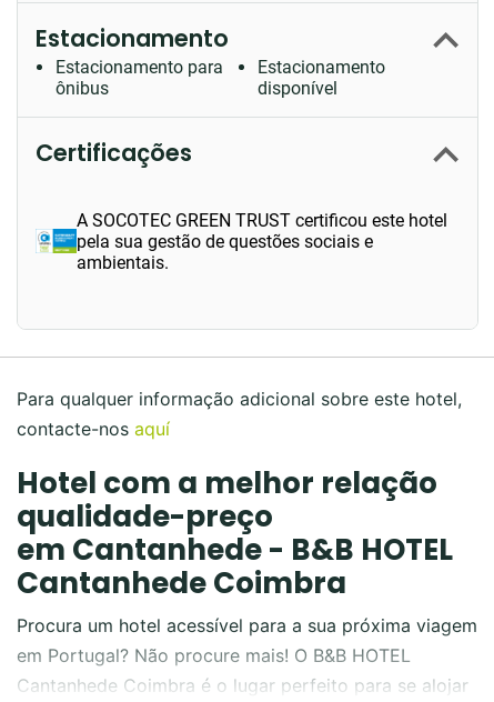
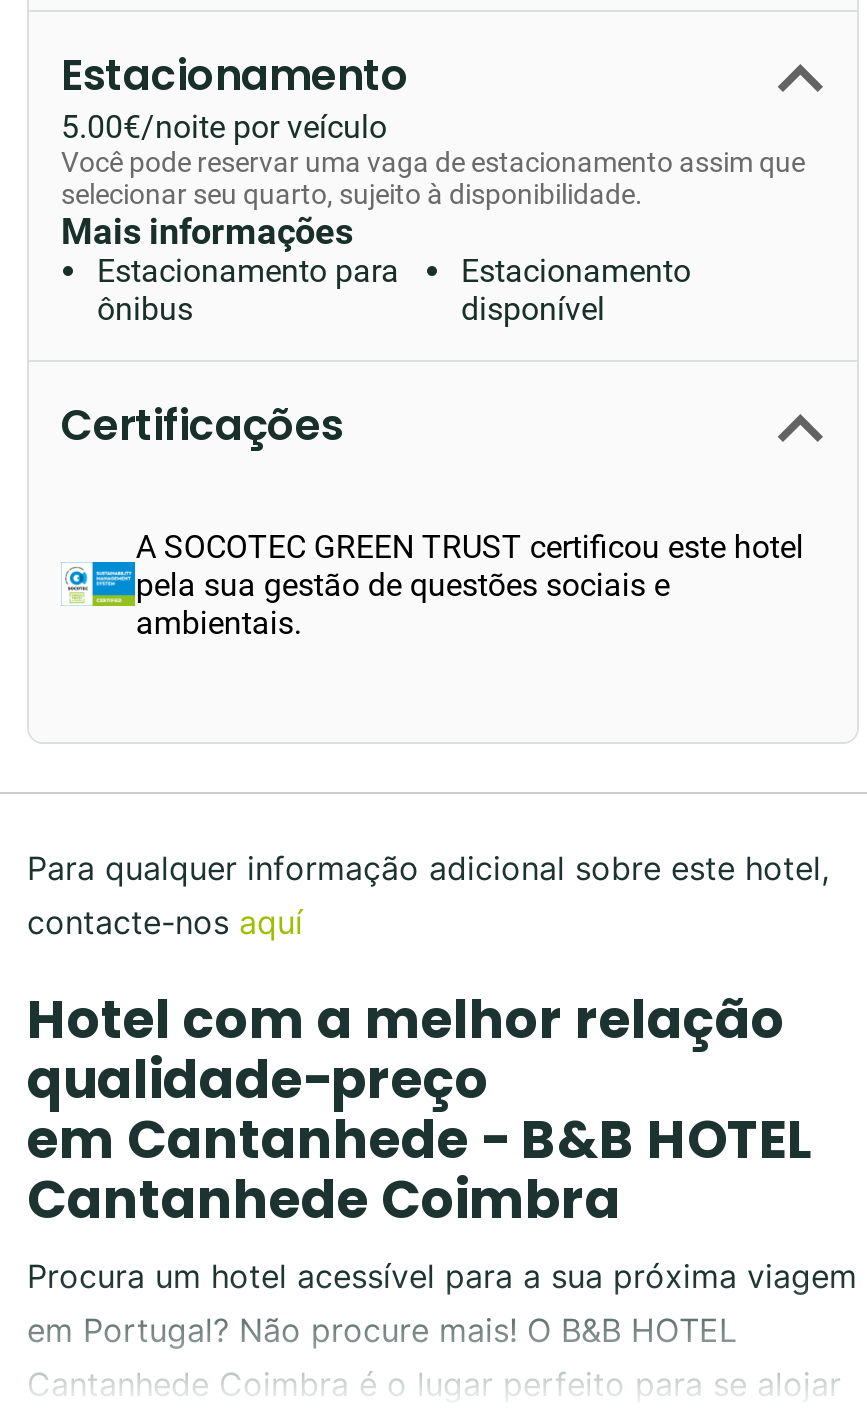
+ 5.00€/noite por veículo
+ Você pode reservar uma vaga de estacionamento assim que
+ selecionar seu quarto, sujeito à disponibilidade.
+ Mais informações
